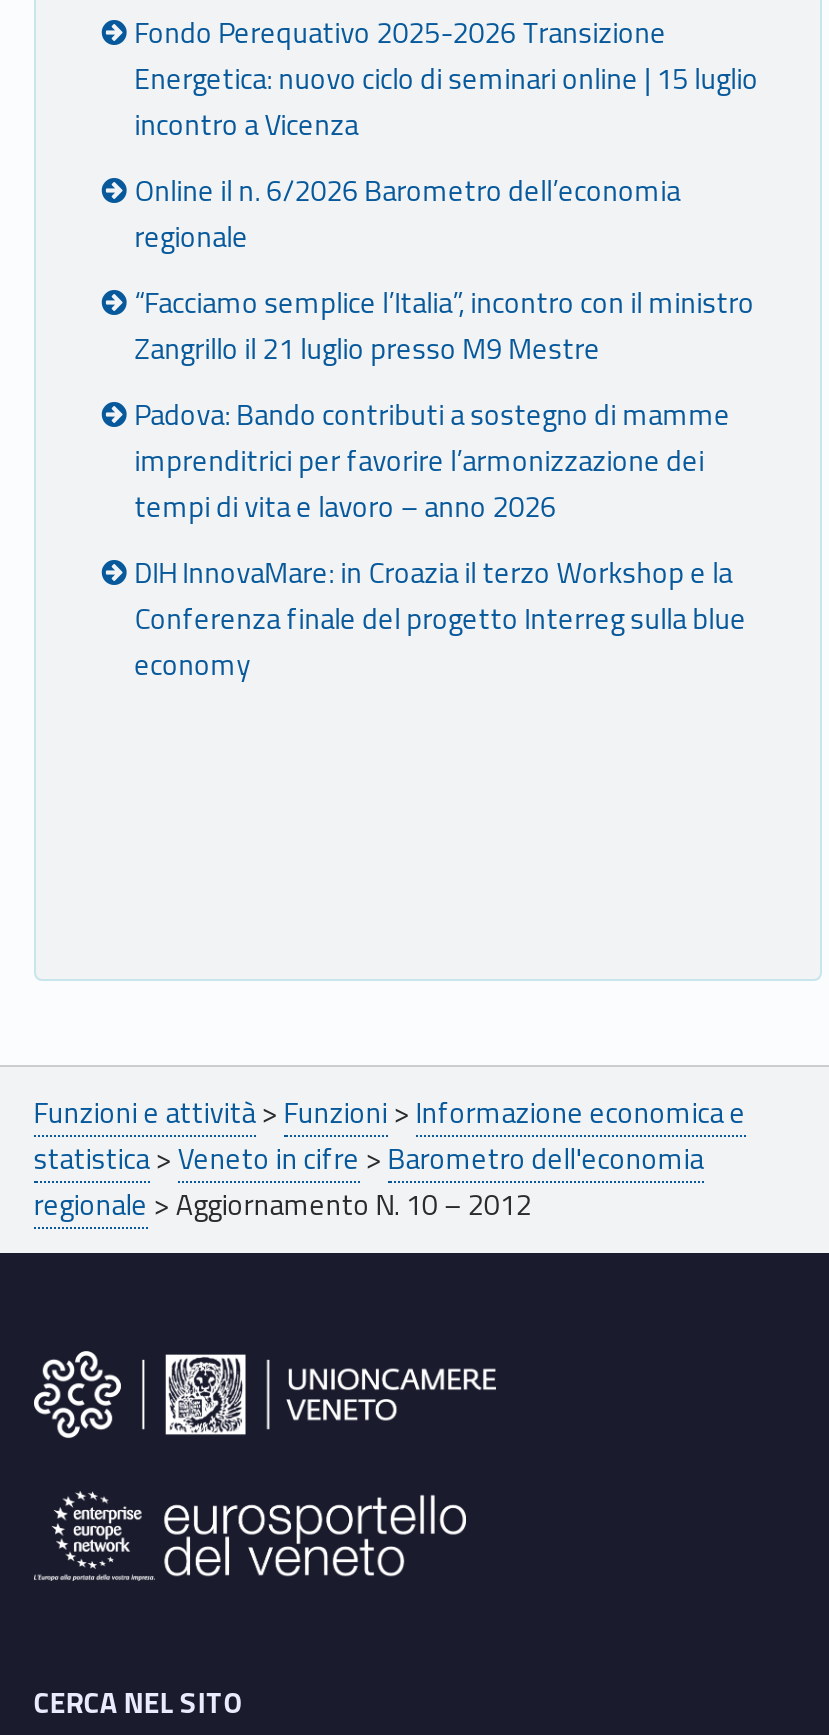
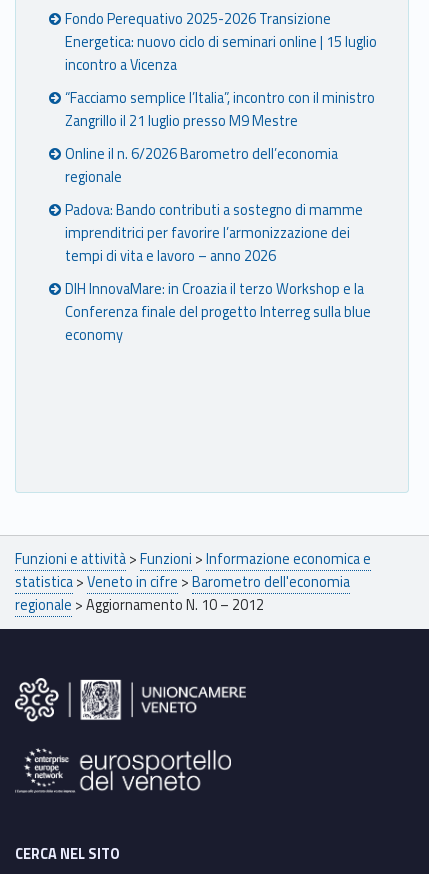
moved down: Online il n. 6/2026 Barometro dell’economia | regionale

moved up: “Facciamo semplice l’Italia”, incontro con il ministro | Zangrillo il 21 luglio presso M9 Mestre
